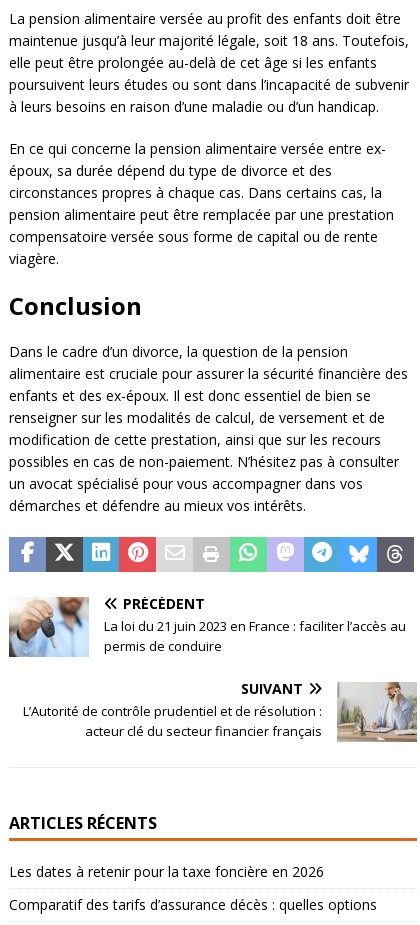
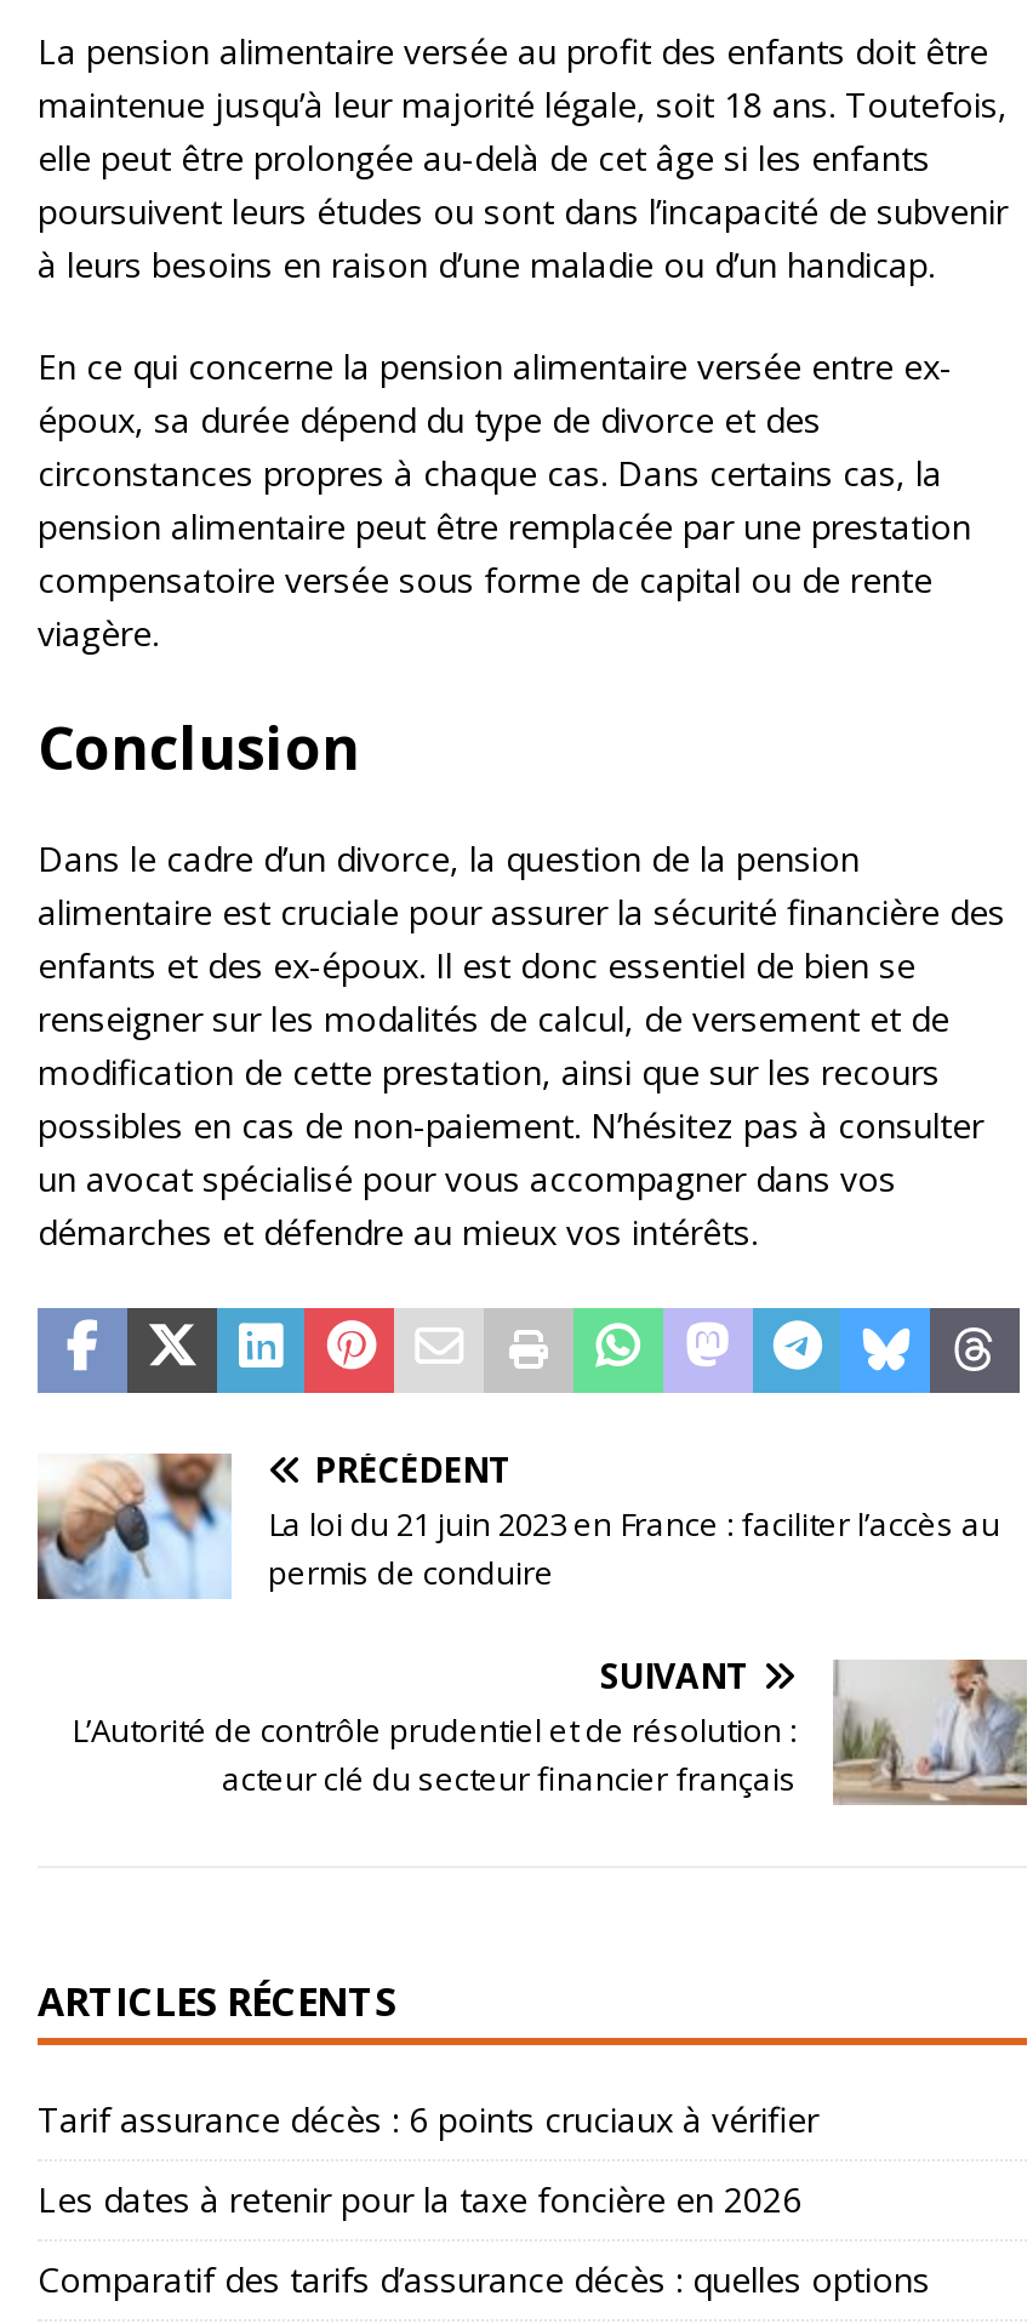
+ Tarif assurance décès : 6 points cruciaux à vérifier
